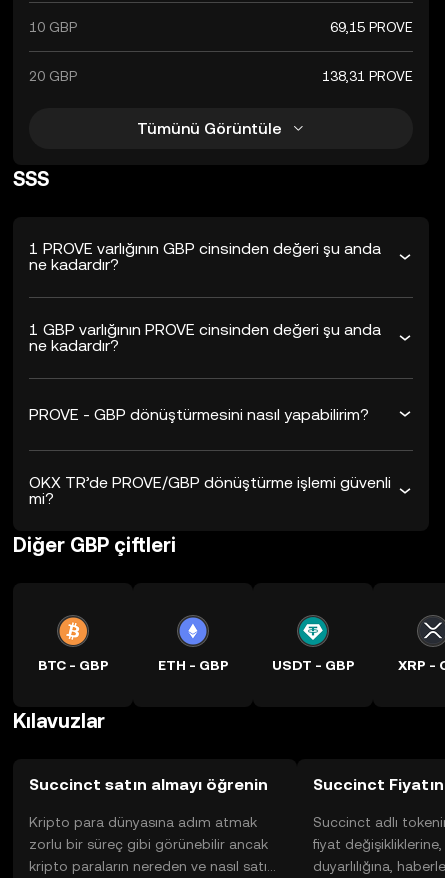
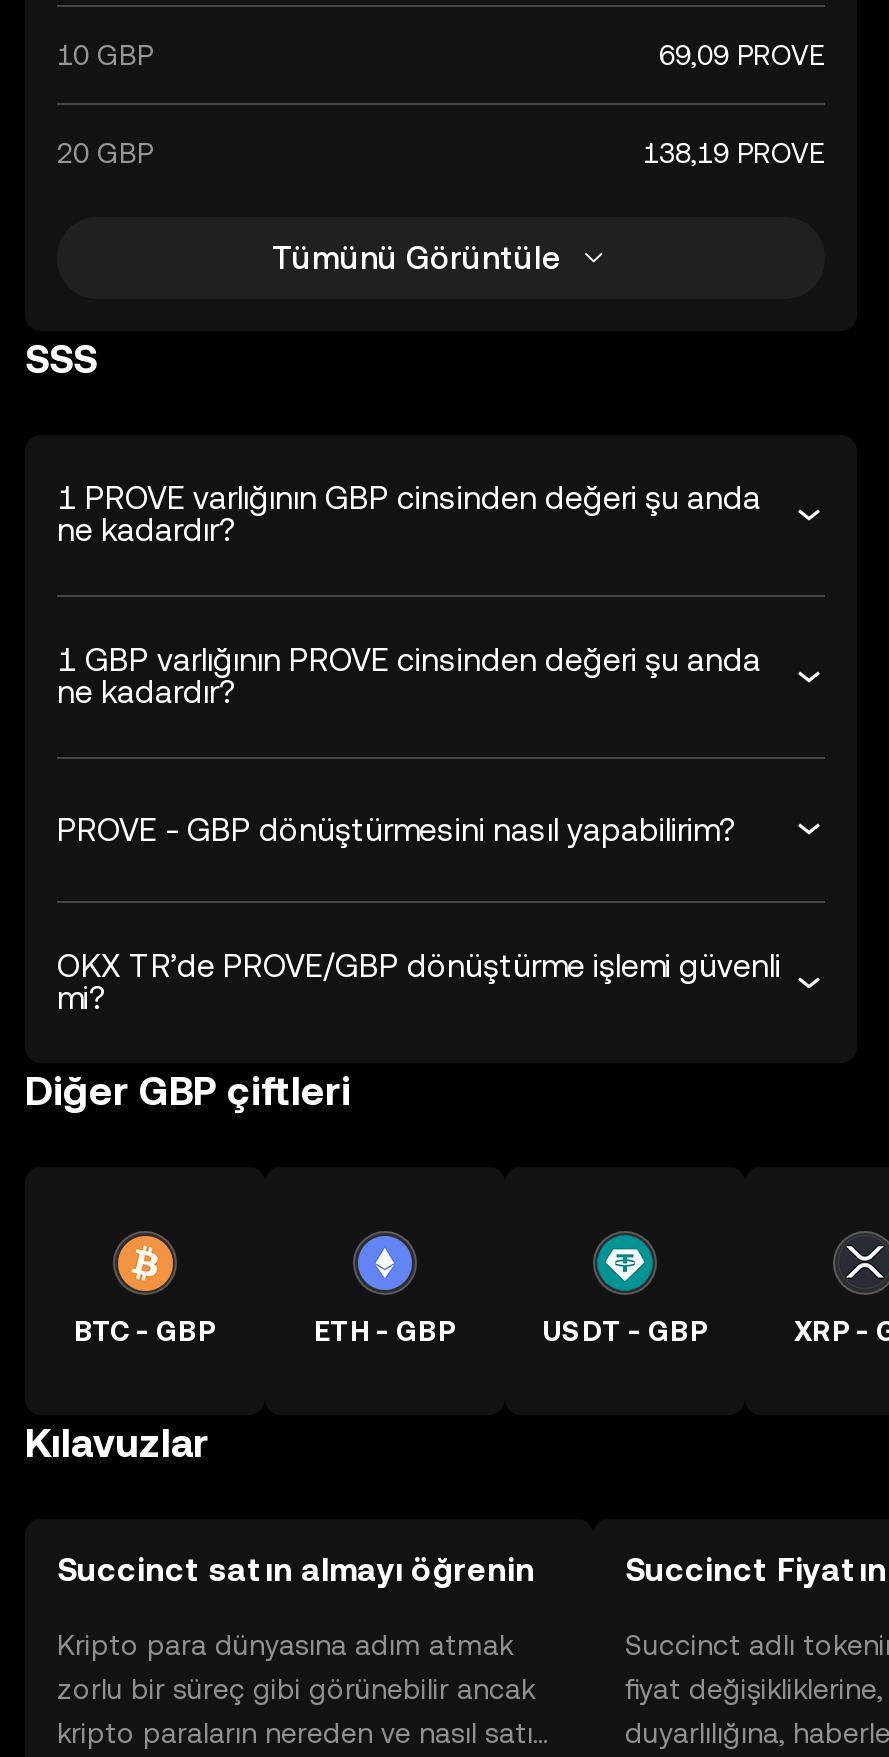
- 69,15 PROVE
+ 69,09 PROVE

- 138,31 PROVE
+ 138,19 PROVE
